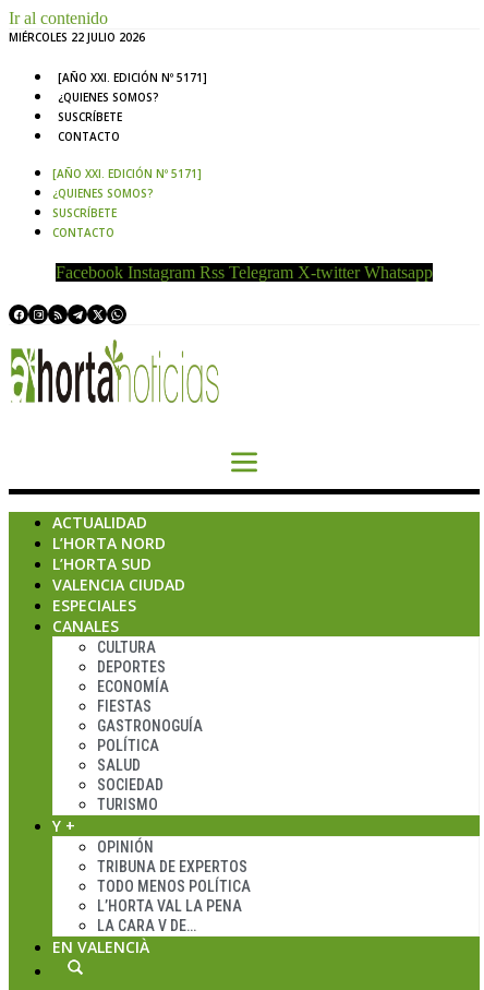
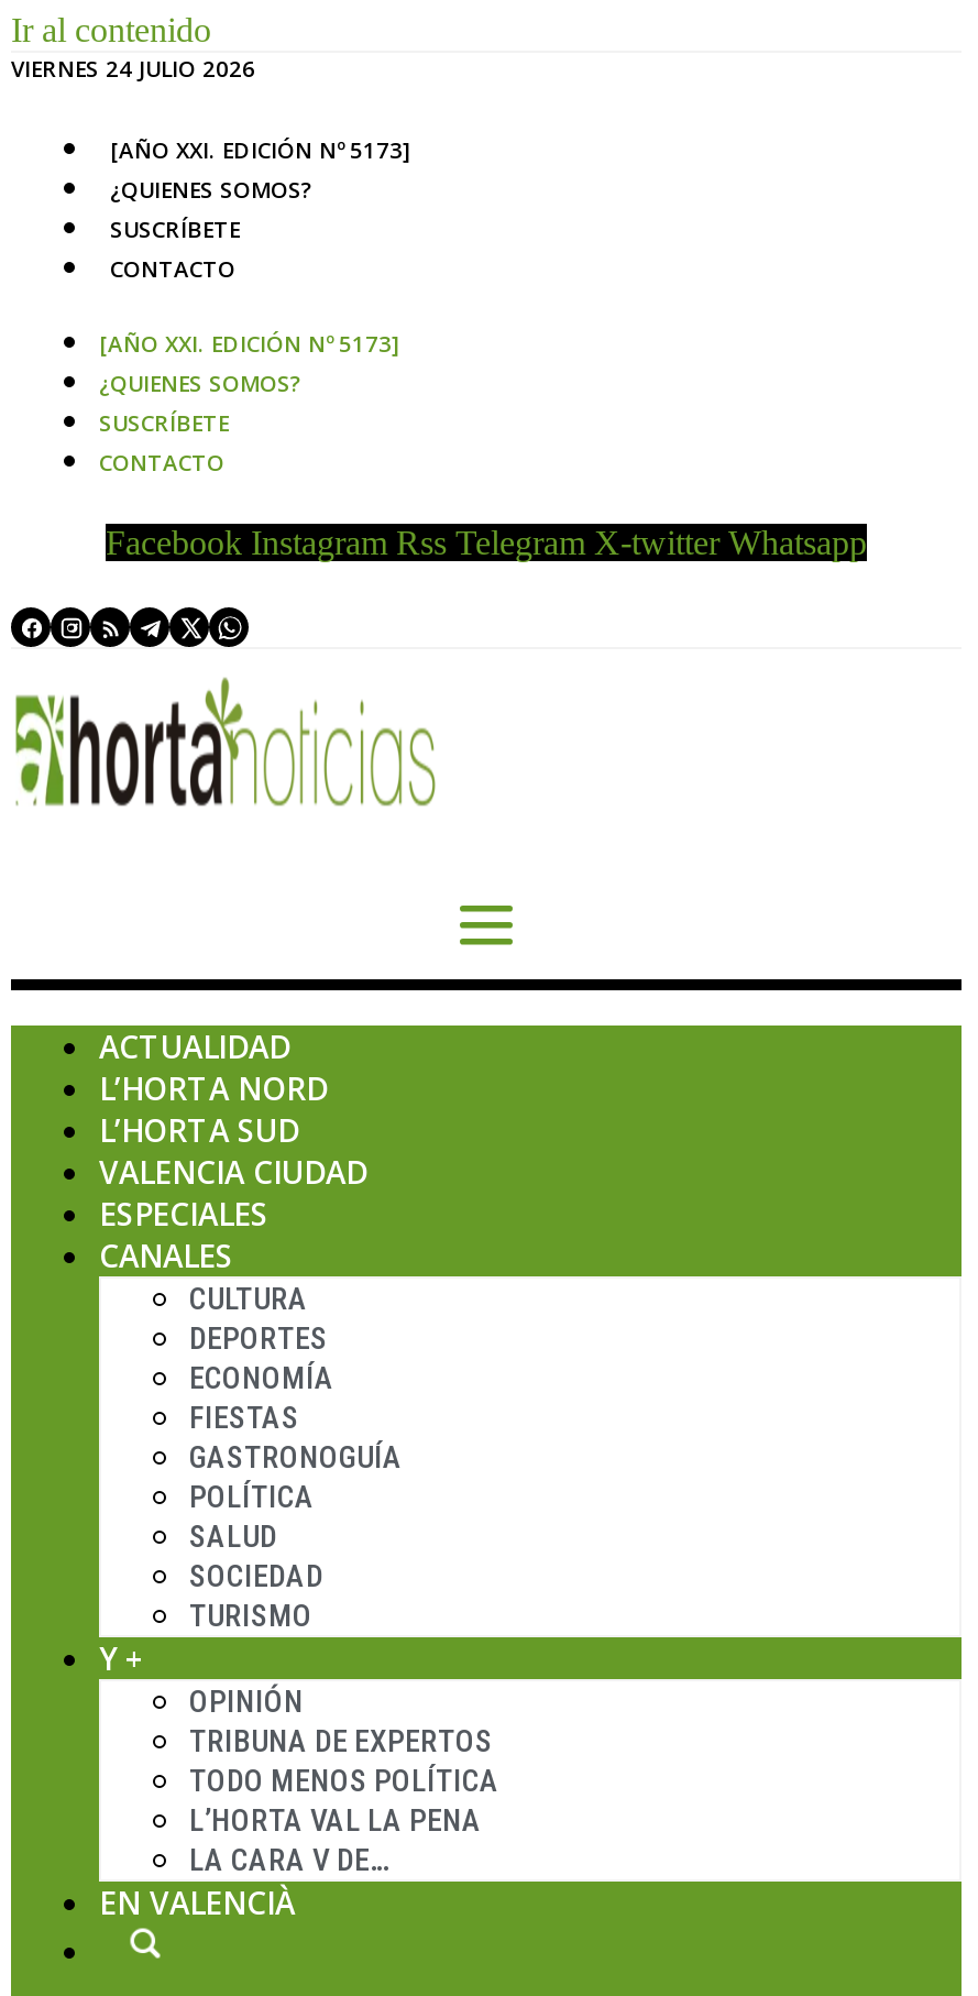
- MIÉRCOLES 22 JULIO 2026
+ VIERNES 24 JULIO 2026

- [AÑO XXI. EDICIÓN Nº 5171]
+ [AÑO XXI. EDICIÓN Nº 5173]

- [AÑO XXI. EDICIÓN Nº 5171]
+ [AÑO XXI. EDICIÓN Nº 5173]
